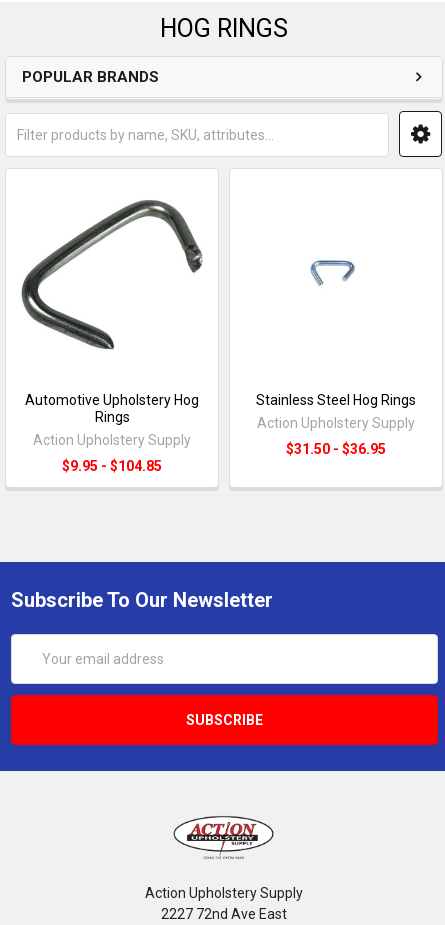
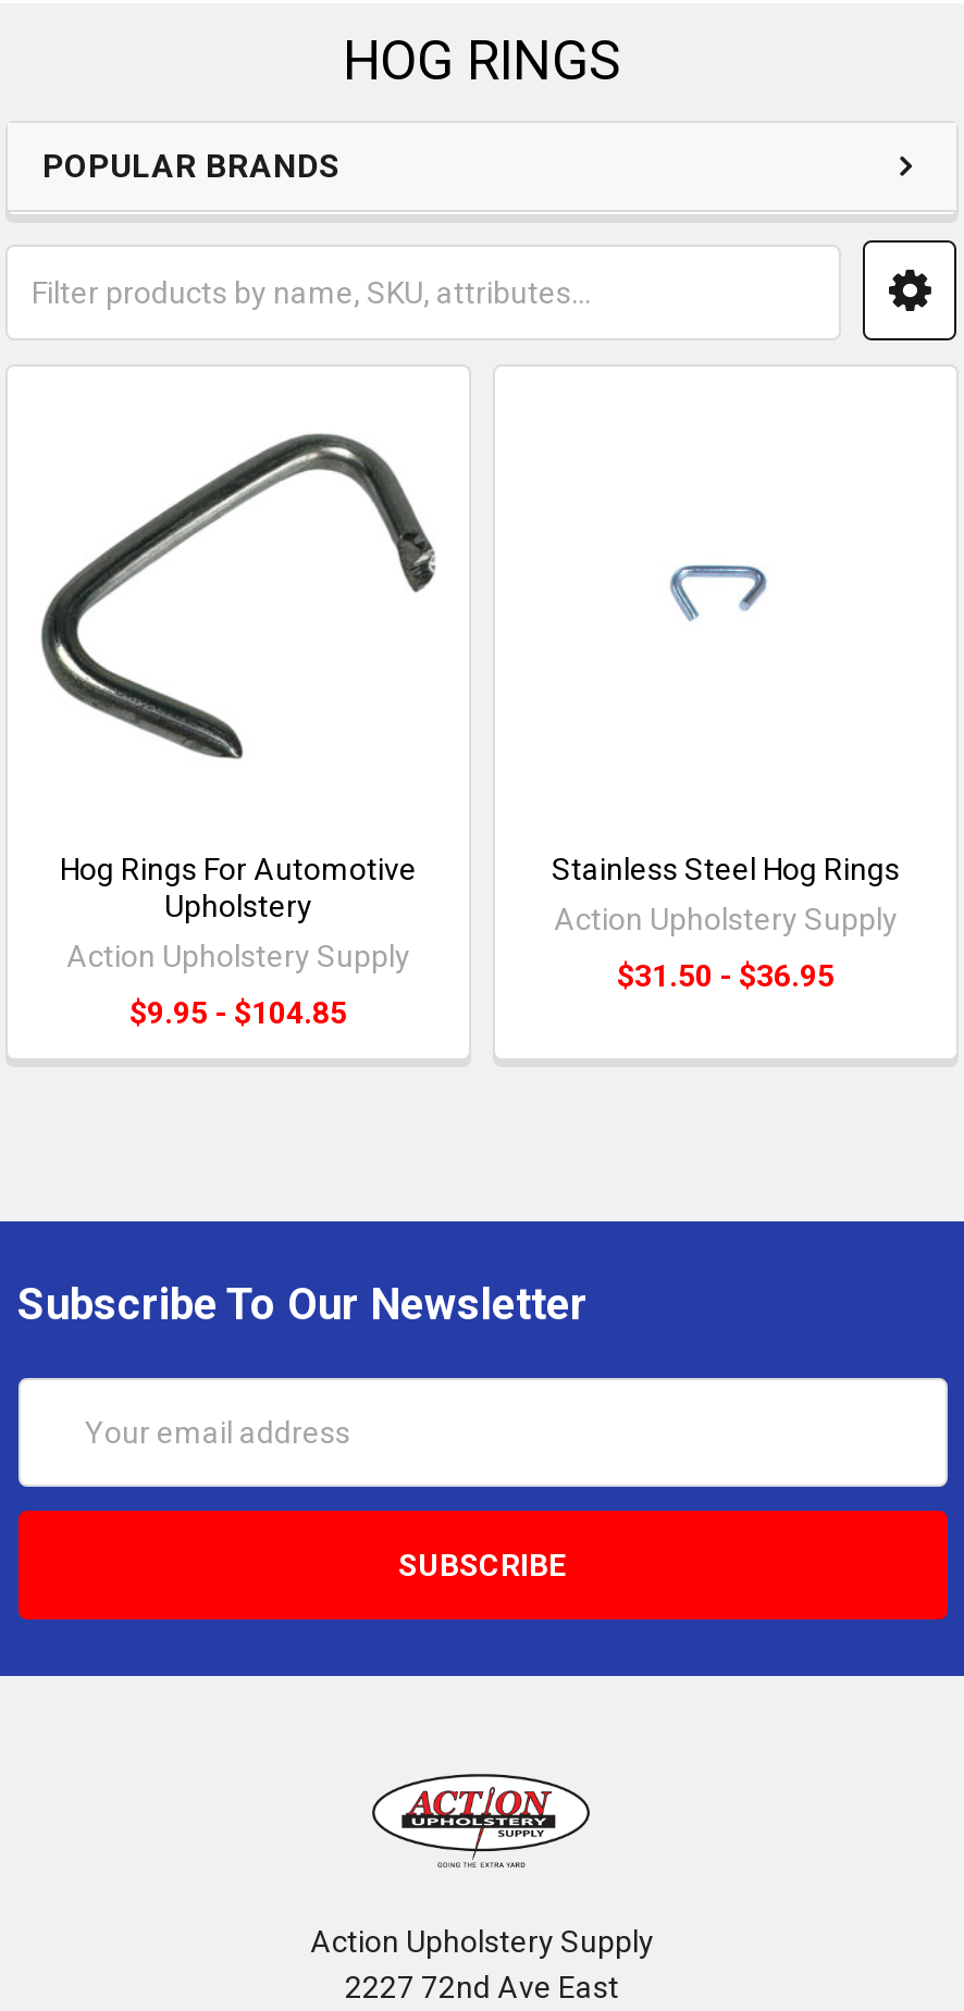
- Automotive Upholstery Hog
- Rings
+ Hog Rings For Automotive
+ Upholstery
